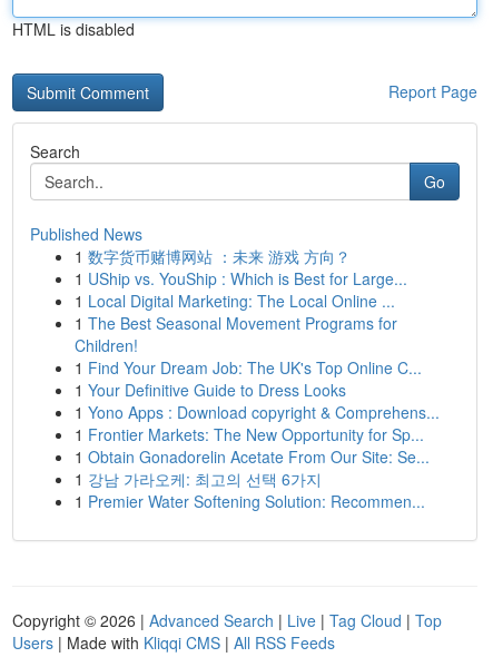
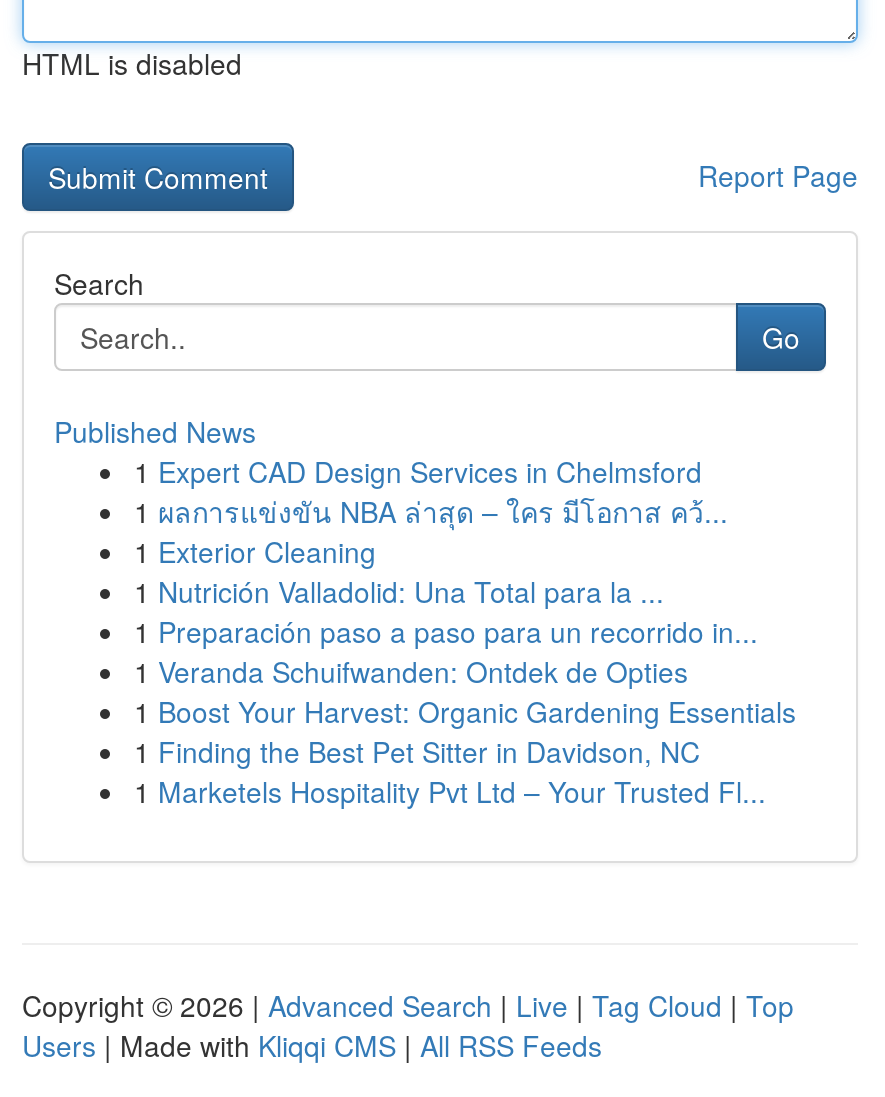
- 1 数字货币赌博网站 ：未来 游戏 方向？
- 1 UShip vs. YouShip : Which is Best for Large...
- 1 Local Digital Marketing: The Local Online ...
- 1 The Best Seasonal Movement Programs for
- Children!
- 1 Find Your Dream Job: The UK's Top Online C...
- 1 Your Definitive Guide to Dress Looks
- 1 Yono Apps : Download copyright & Comprehens...
- 1 Frontier Markets: The New Opportunity for Sp...
- 1 Obtain Gonadorelin Acetate From Our Site: Se...
- 1 강남 가라오케: 최고의 선택 6가지
- 1 Premier Water Softening Solution: Recommen...
+ 1 Expert CAD Design Services in Chelmsford
+ 1 ผลการแข่งขัน NBA ล่าสุด – ใคร มีโอกาส คว้...
+ 1 Exterior Cleaning
+ 1 Nutrición Valladolid: Una Total para la ...
+ 1 Preparación paso a paso para un recorrido in...
+ 1 Veranda Schuifwanden: Ontdek de Opties
+ 1 Boost Your Harvest: Organic Gardening Essentials
+ 1 Finding the Best Pet Sitter in Davidson, NC
+ 1 Marketels Hospitality Pvt Ltd – Your Trusted Fl...
